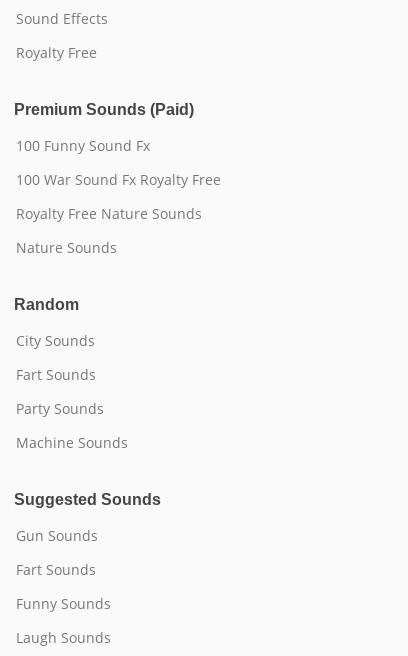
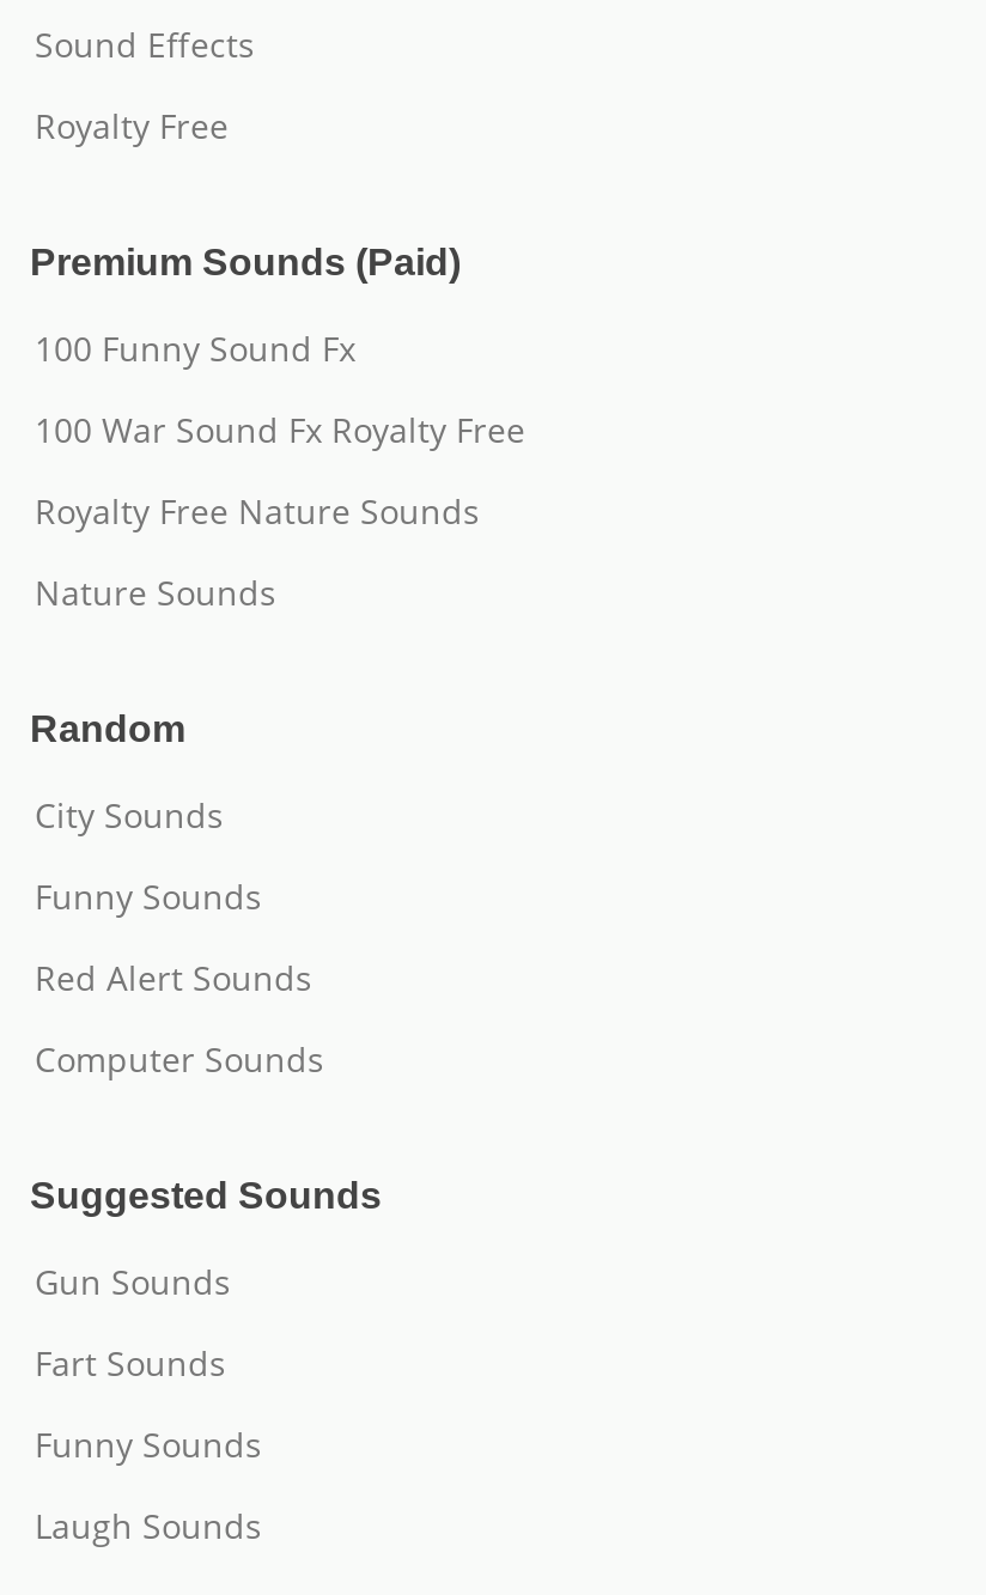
- Fart Sounds
+ Funny Sounds

- Party Sounds
+ Red Alert Sounds

- Machine Sounds
+ Computer Sounds
